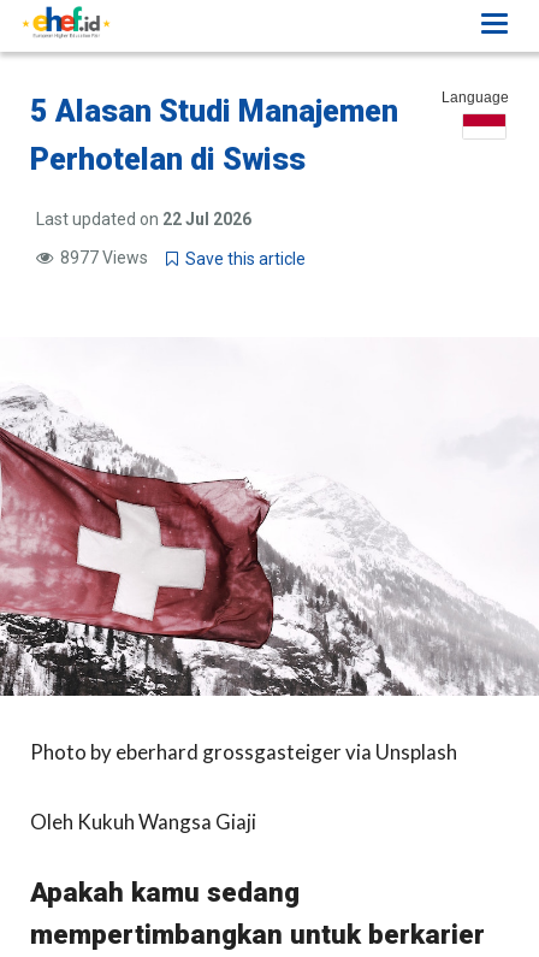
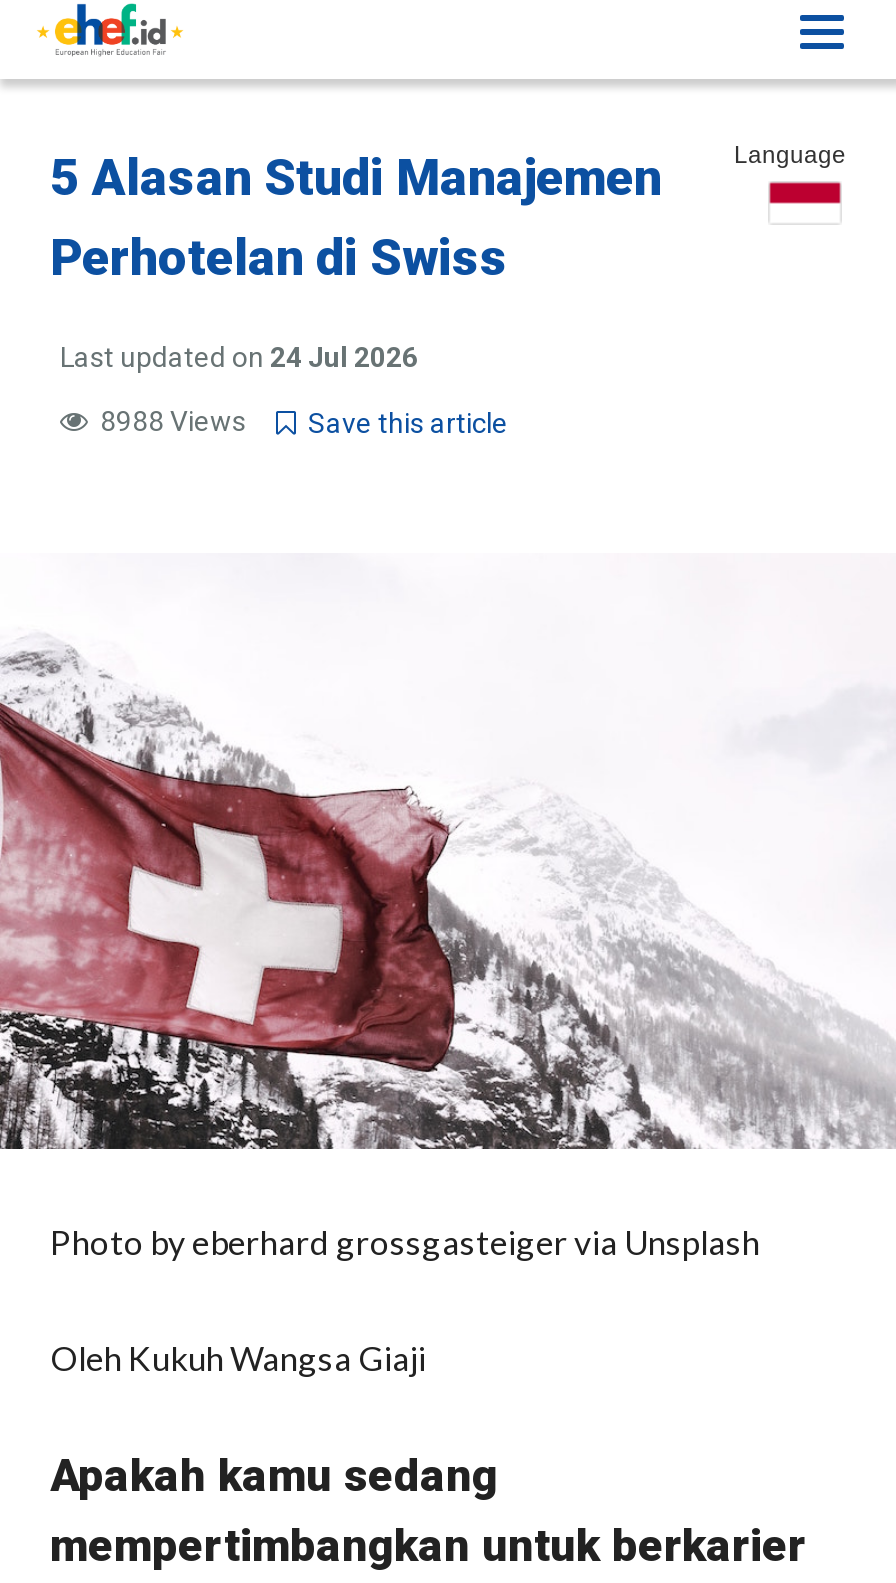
- Last updated on 22 Jul 2026
+ Last updated on 24 Jul 2026

- 8977 Views Save this article
+ 8988 Views Save this article
